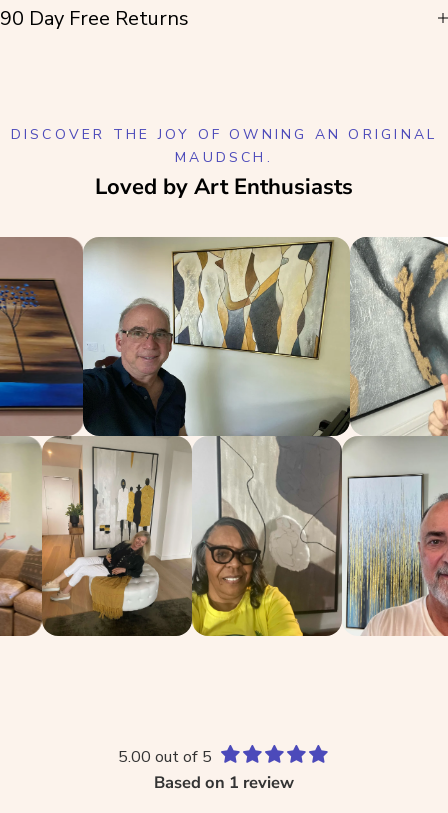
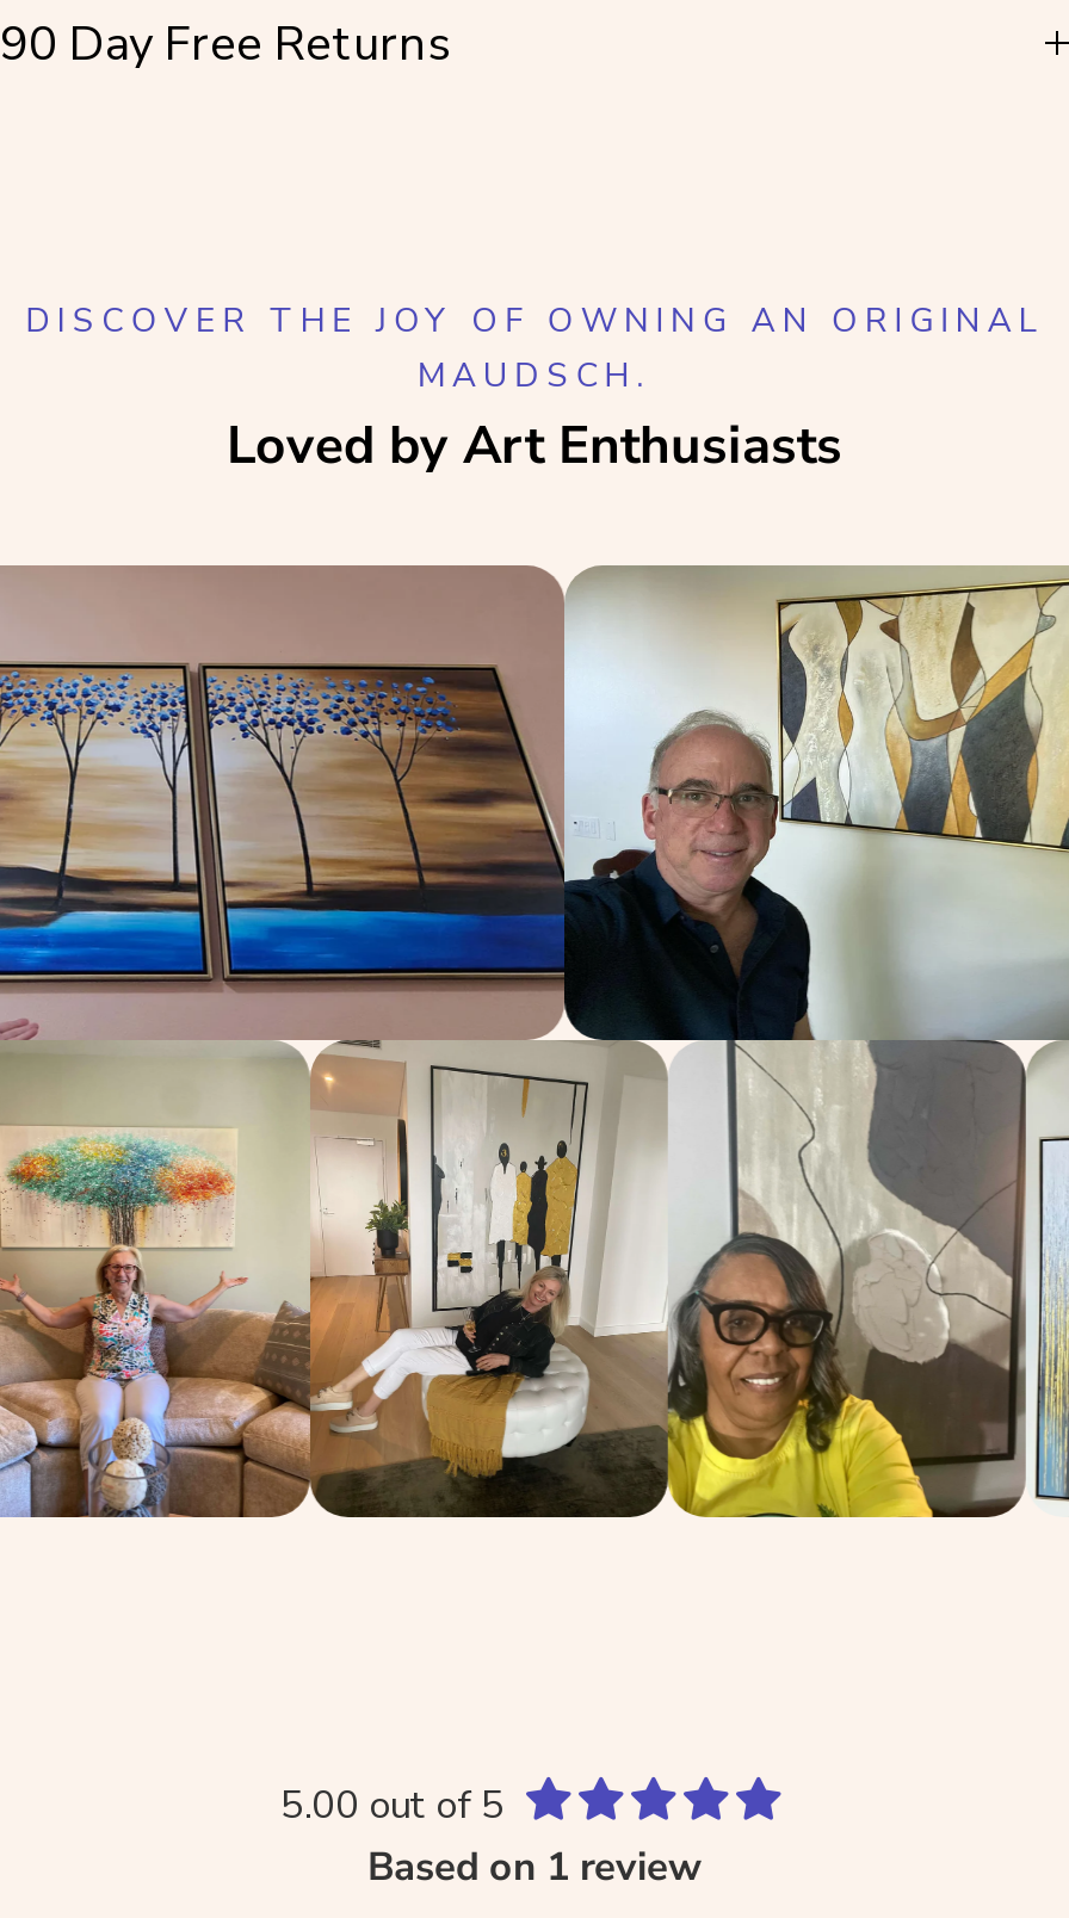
- [image]
+ [image]
